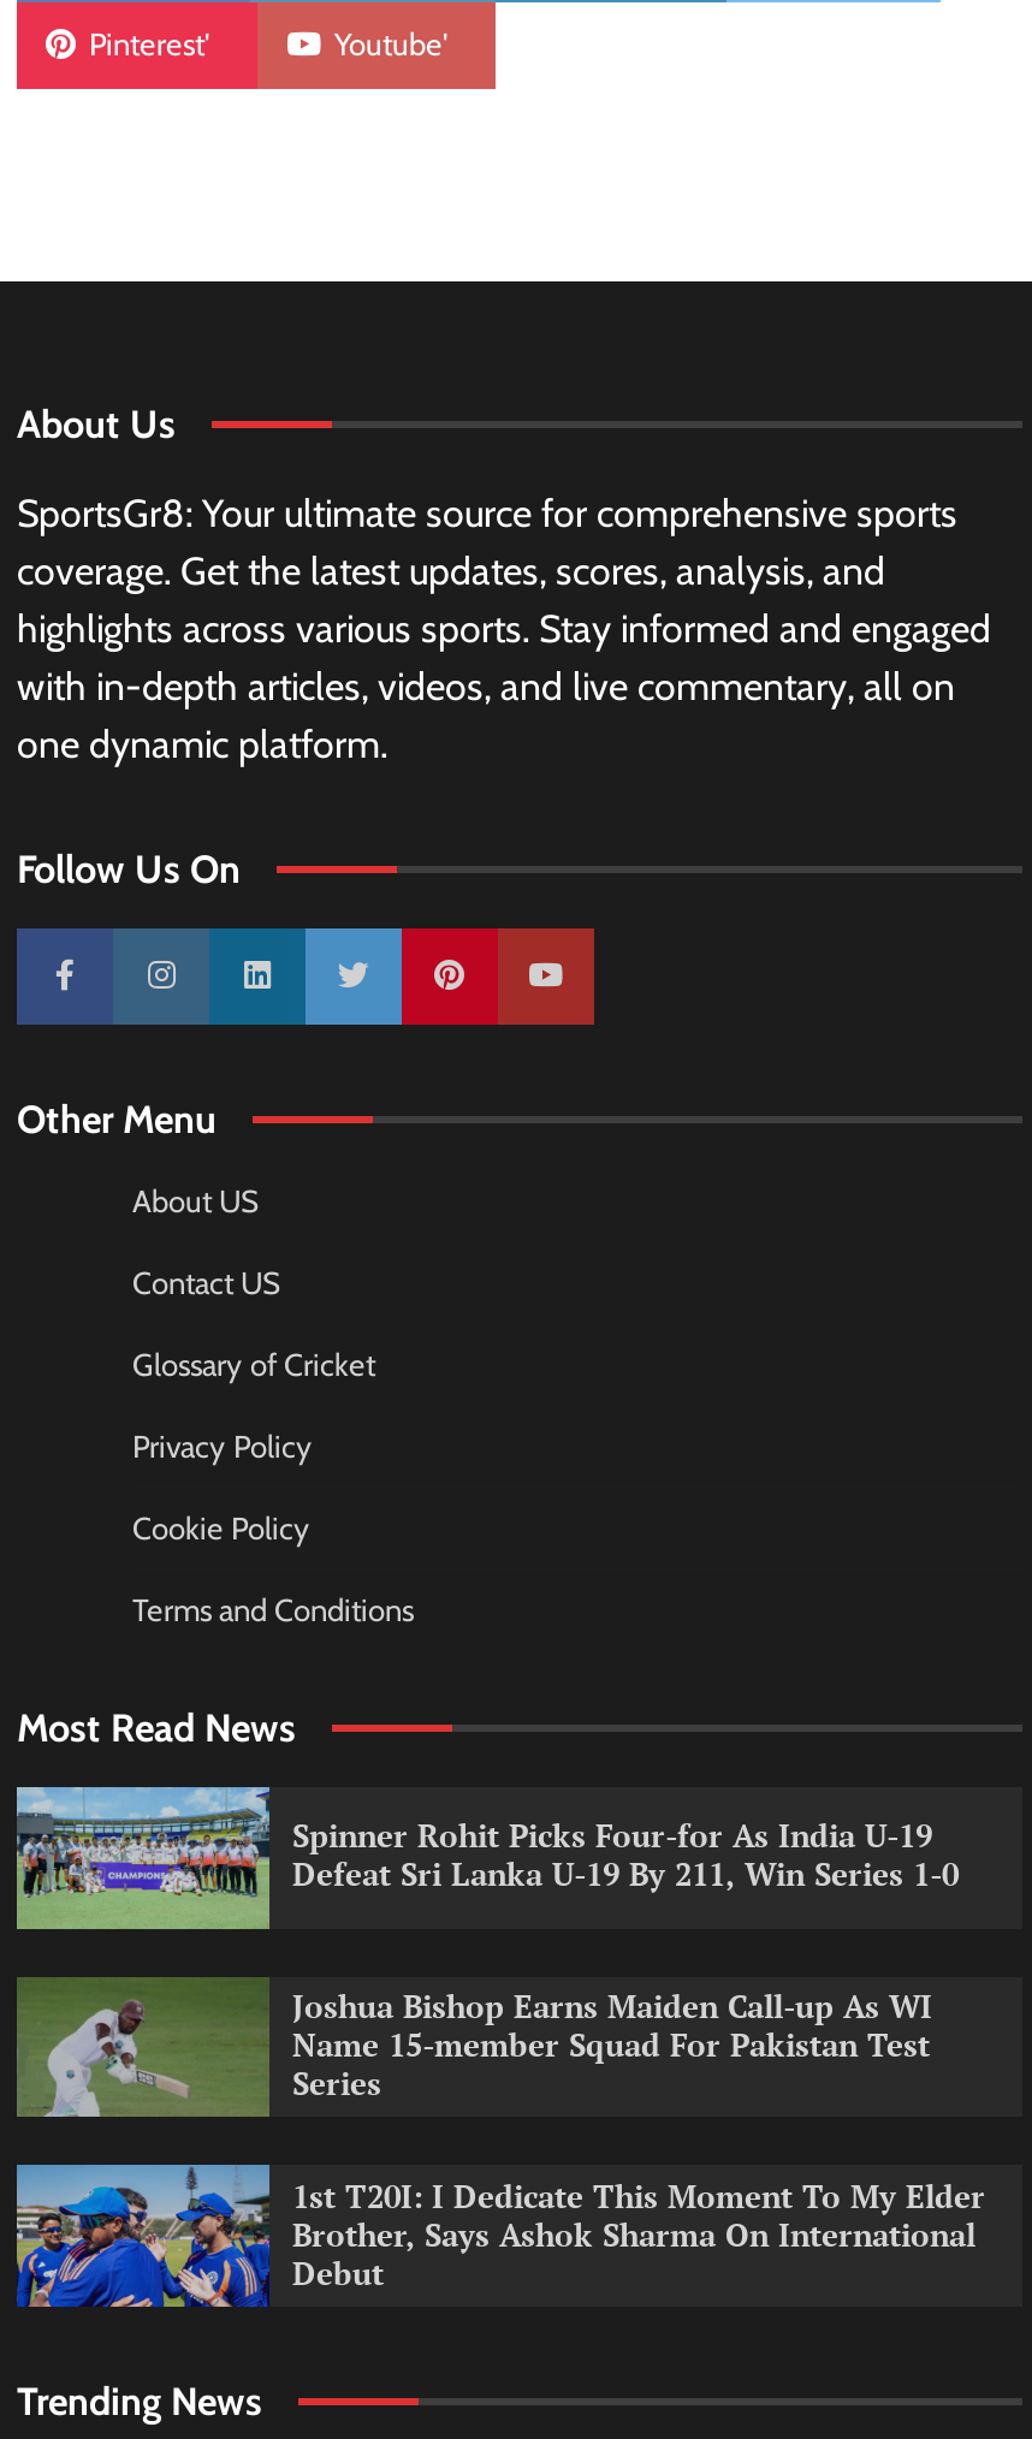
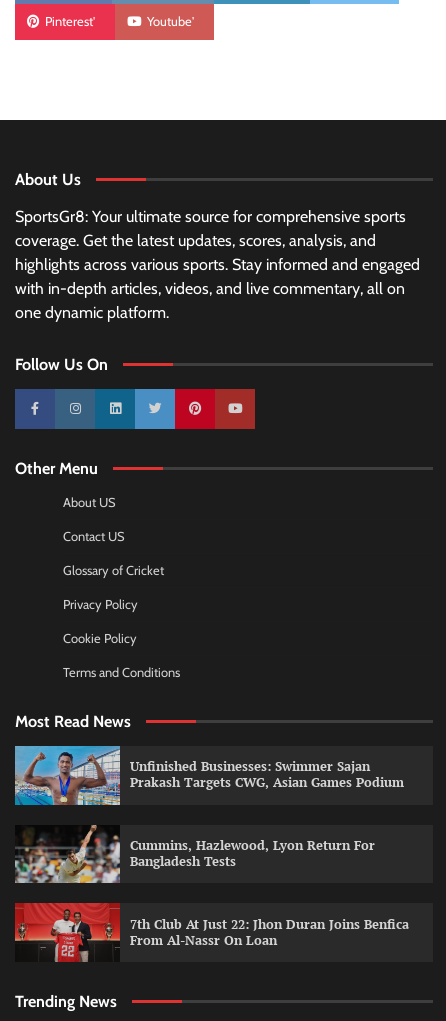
- [image]
- Spinner Rohit Picks Four-for As India U-19
- Defeat Sri Lanka U-19 By 211, Win Series 1-0
+ [image]
+ Unfinished Businesses: Swimmer Sajan
+ Prakash Targets CWG, Asian Games Podium

- [image]
- Joshua Bishop Earns Maiden Call-up As WI
- Name 15-member Squad For Pakistan Test
- Series
+ [image]
+ Cummins, Hazlewood, Lyon Return For
+ Bangladesh Tests

- [image]
- 1st T20I: I Dedicate This Moment To My Elder
- Brother, Says Ashok Sharma On International
- Debut
+ [image]
+ 7th Club At Just 22: Jhon Duran Joins Benfica
+ From Al-Nassr On Loan
